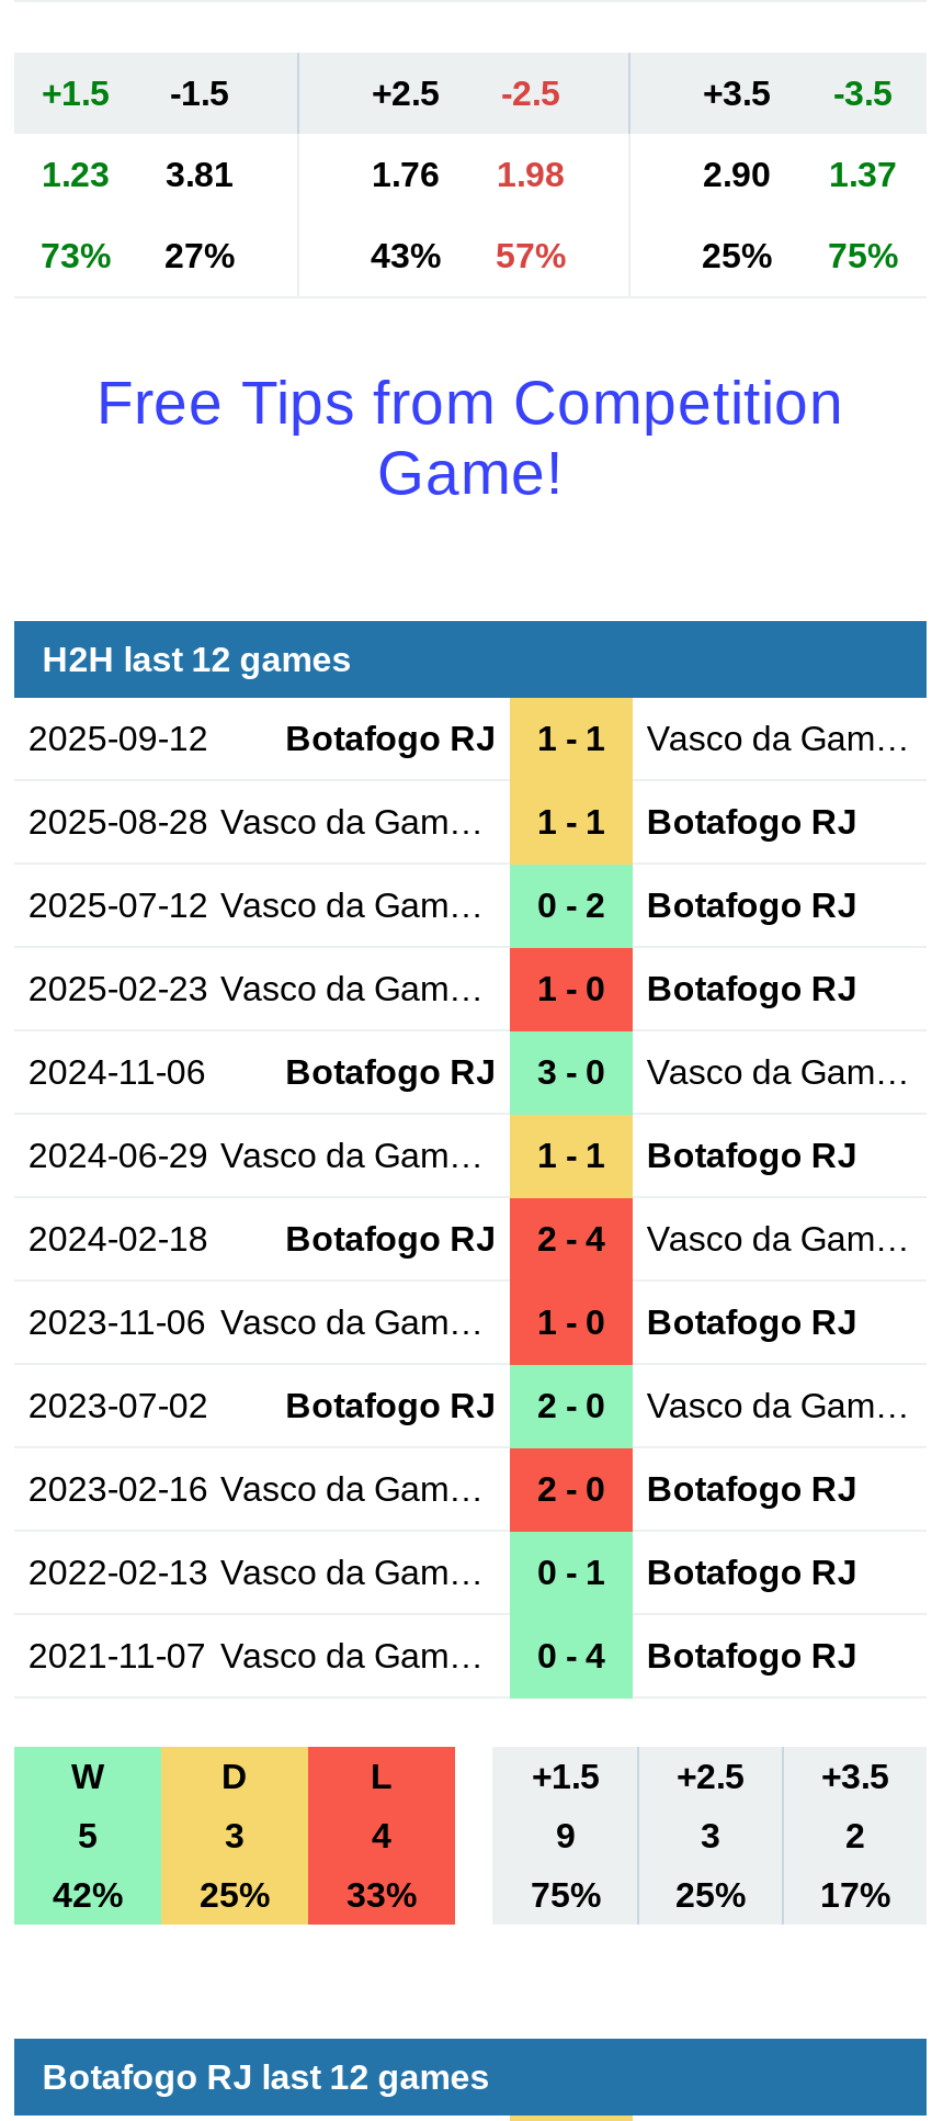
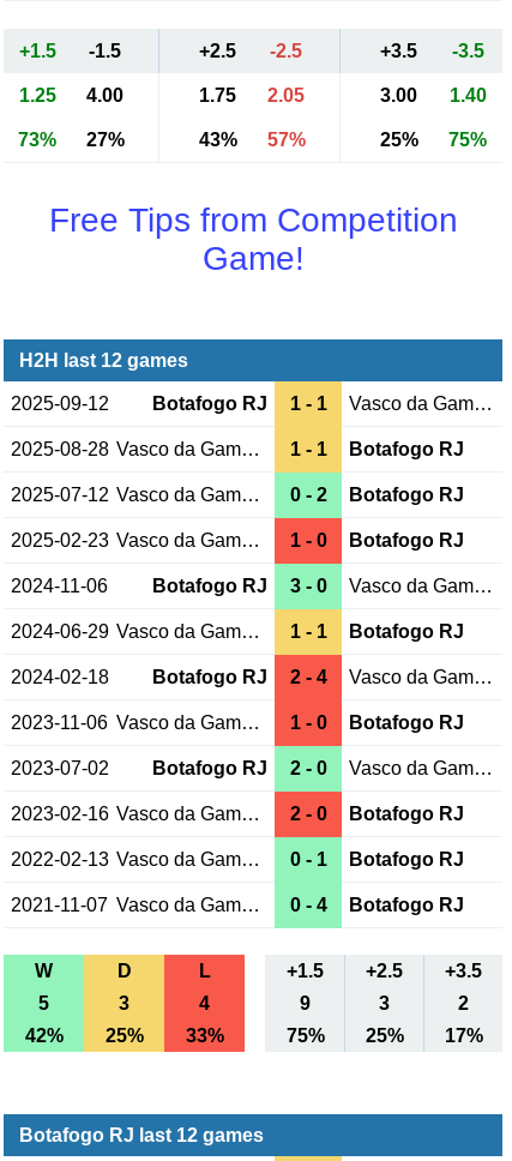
- 1.23
+ 1.25

- 3.81
+ 4.00

- 1.76
+ 1.75

- 1.98
+ 2.05

- 2.90
+ 3.00

- 1.37
+ 1.40
